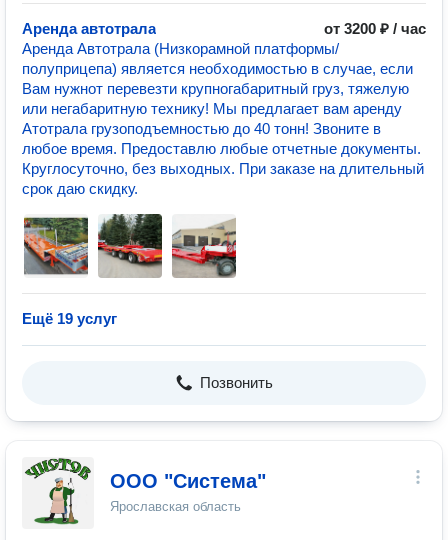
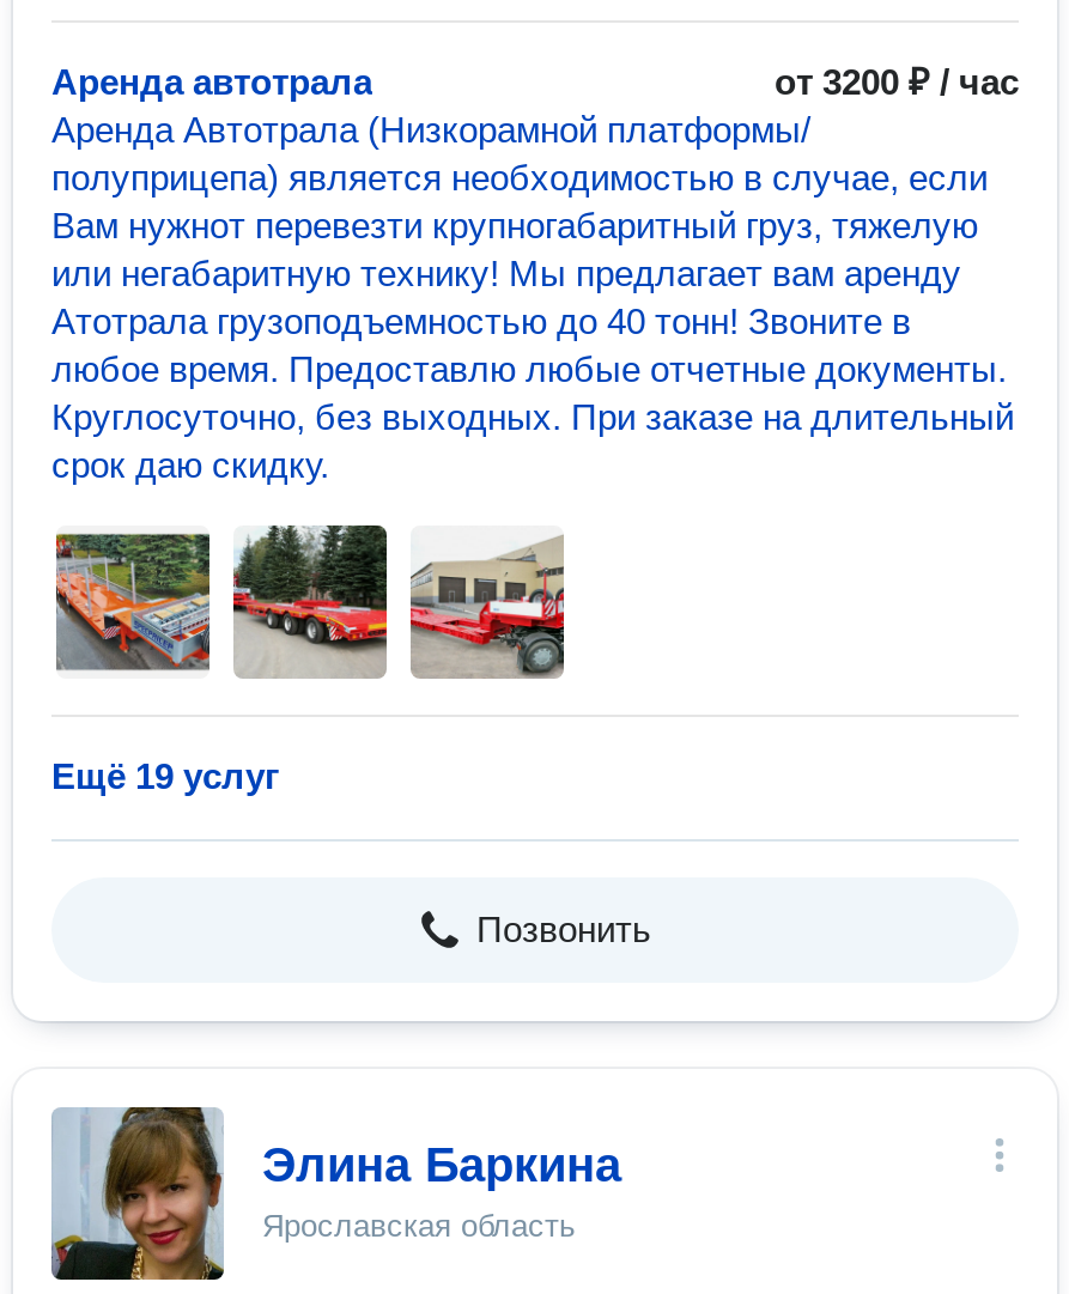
- [image]
- ООО "Система"
+ [image]
+ Элина Баркина
